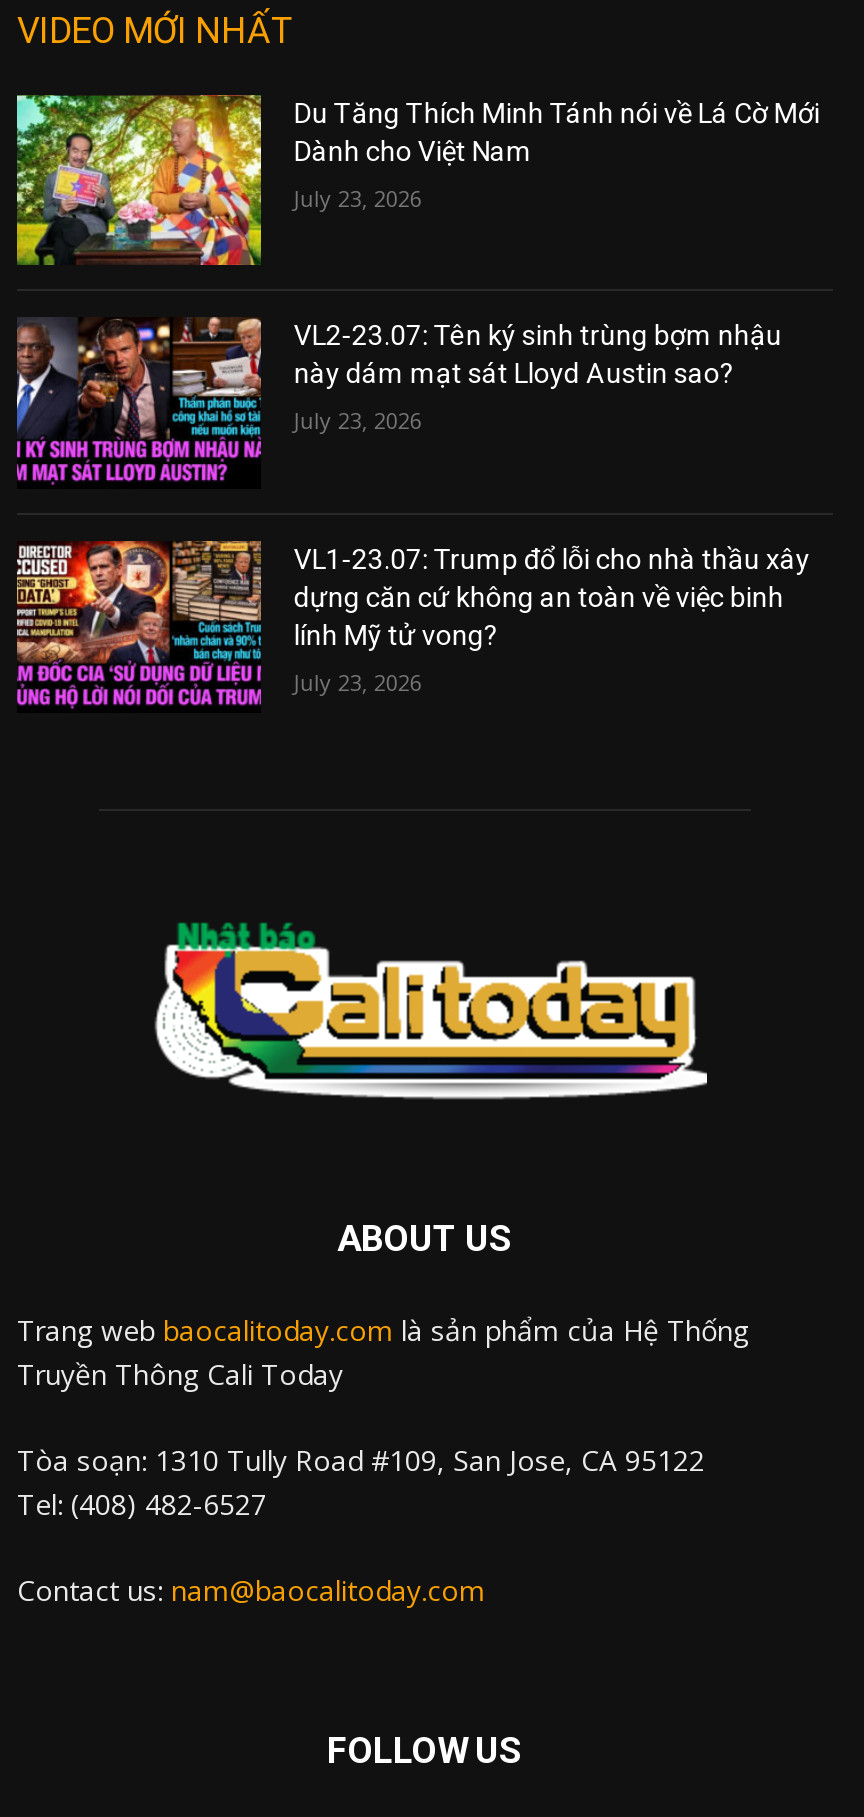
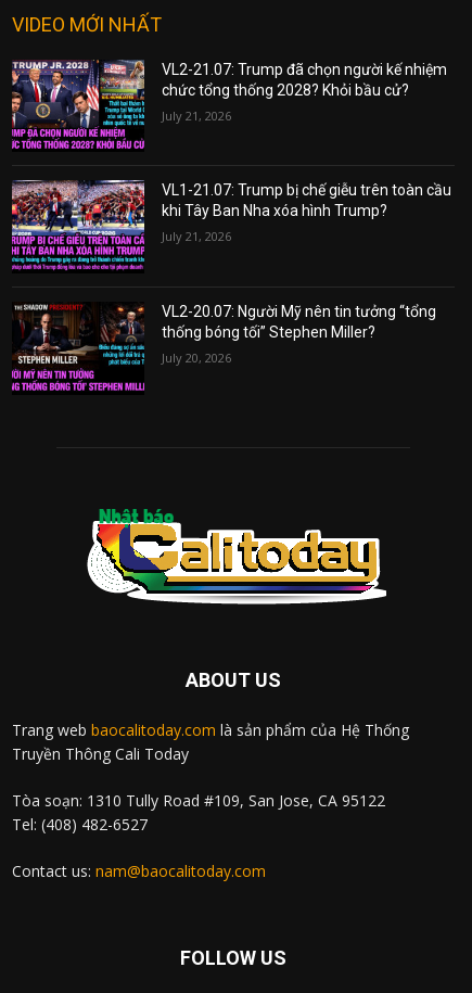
- [image]
- Du Tăng Thích Minh Tánh nói về Lá Cờ Mới
- Dành cho Việt Nam
+ [image]
+ VL2-21.07: Trump đã chọn người kế nhiệm
+ chức tổng thống 2028? Khỏi bầu cử?

- July 23, 2026
+ July 21, 2026

- [image]
- VL2-23.07: Tên ký sinh trùng bợm nhậu
- này dám mạt sát Lloyd Austin sao?
+ [image]
+ VL1-21.07: Trump bị chế giễu trên toàn cầu
+ khi Tây Ban Nha xóa hình Trump?

- July 23, 2026
+ July 21, 2026

- [image]
- VL1-23.07: Trump đổ lỗi cho nhà thầu xây
- dựng căn cứ không an toàn về việc binh
- lính Mỹ tử vong?
+ [image]
+ VL2-20.07: Người Mỹ nên tin tưởng “tổng
+ thống bóng tối” Stephen Miller?

- July 23, 2026
+ July 20, 2026
